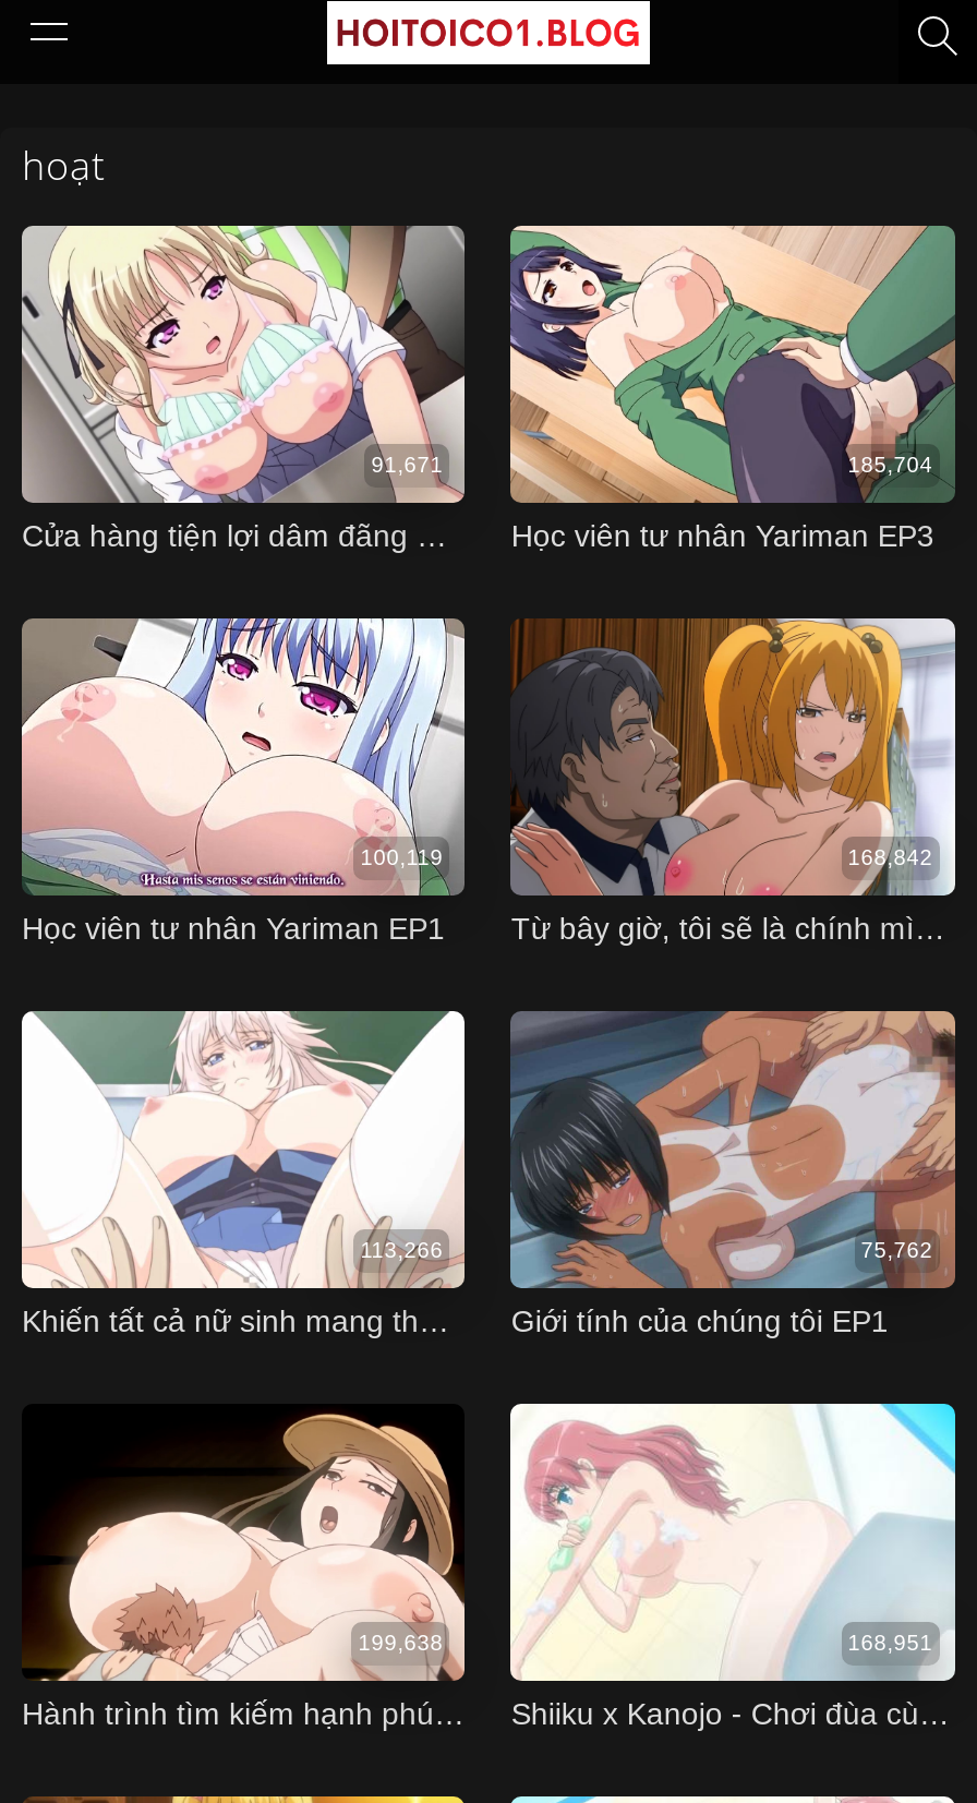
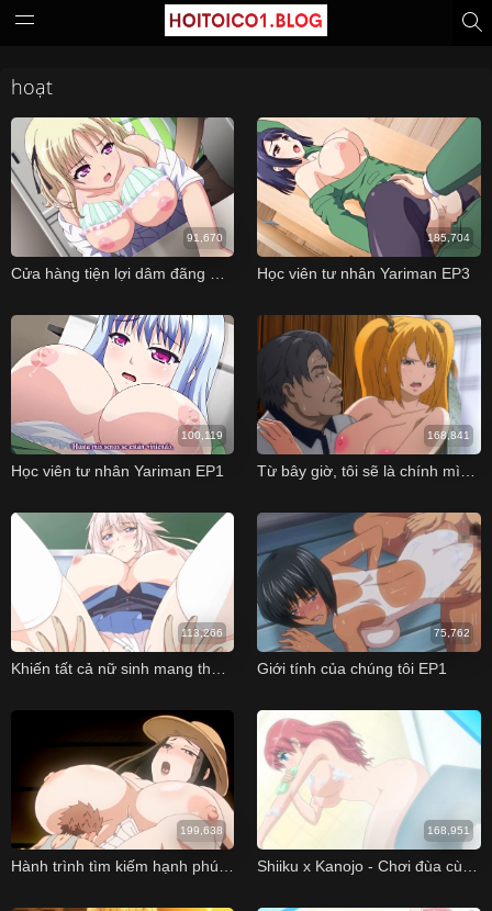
- 91,671
+ 91,670

- 168,842
+ 168,841
